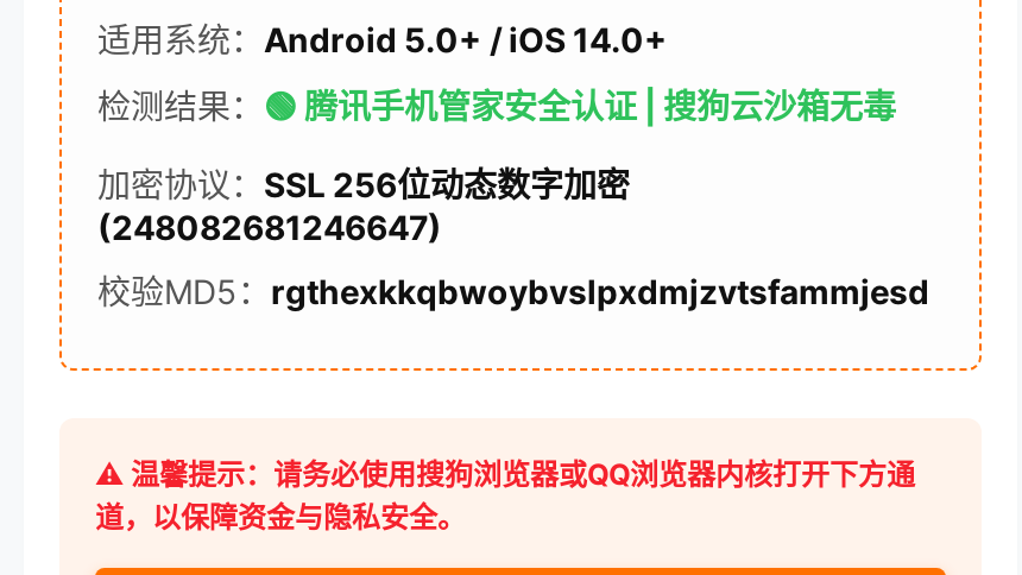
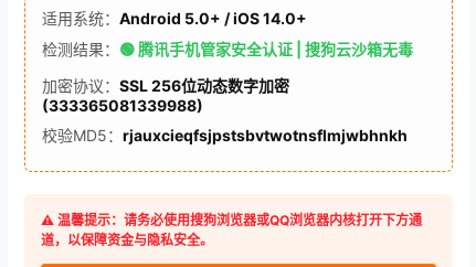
- (248082681246647)
+ (333365081339988)

- 校验MD5：rgthexkkqbwoybvslpxdmjzvtsfammjesd
+ 校验MD5：rjauxcieqfsjpstsbvtwotnsflmjwbhnkh
